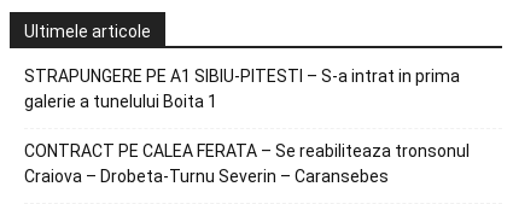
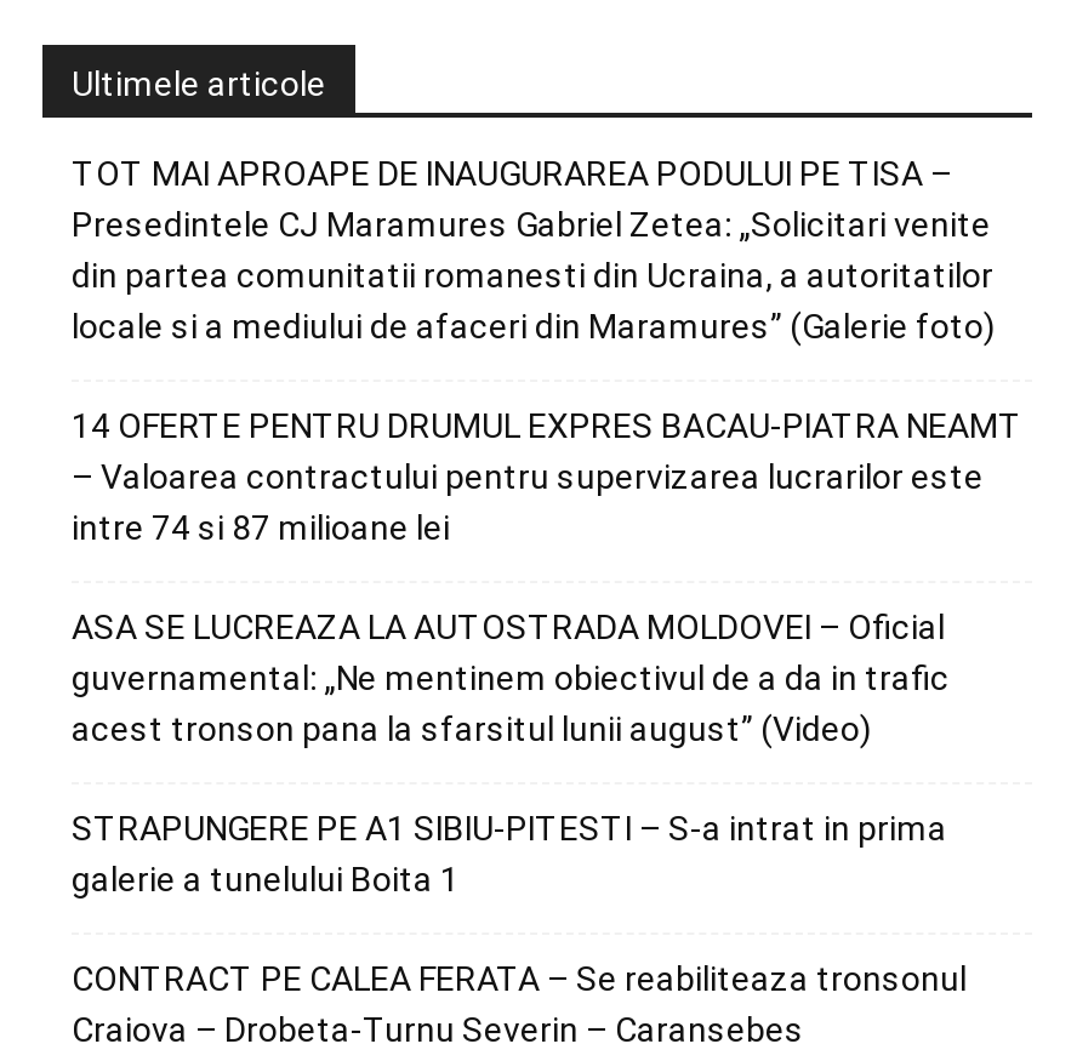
+ TOT MAI APROAPE DE INAUGURAREA PODULUI PE TISA –
+ Presedintele CJ Maramures Gabriel Zetea: „Solicitari venite
+ din partea comunitatii romanesti din Ucraina, a autoritatilor
+ locale si a mediului de afaceri din Maramures” (Galerie foto)
+ 14 OFERTE PENTRU DRUMUL EXPRES BACAU-PIATRA NEAMT
+ – Valoarea contractului pentru supervizarea lucrarilor este
+ intre 74 si 87 milioane lei
+ ASA SE LUCREAZA LA AUTOSTRADA MOLDOVEI – Oficial
+ guvernamental: „Ne mentinem obiectivul de a da in trafic
+ acest tronson pana la sfarsitul lunii august” (Video)
